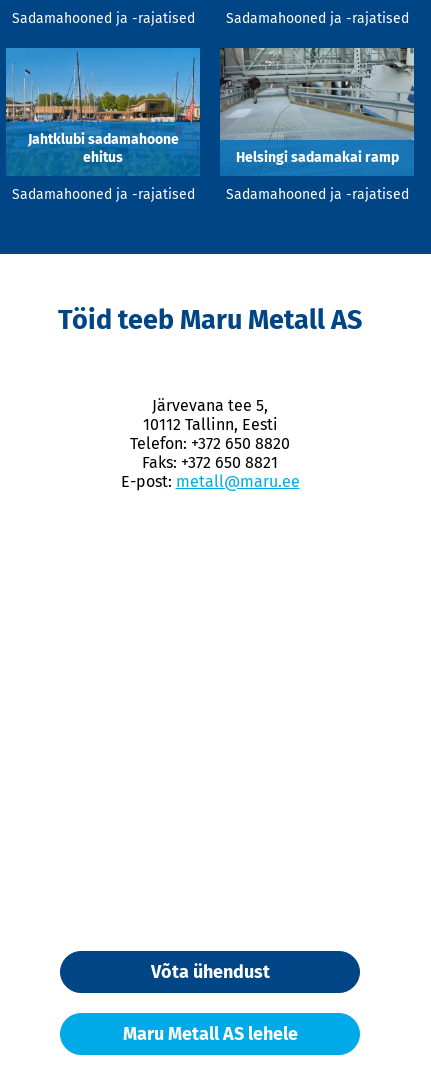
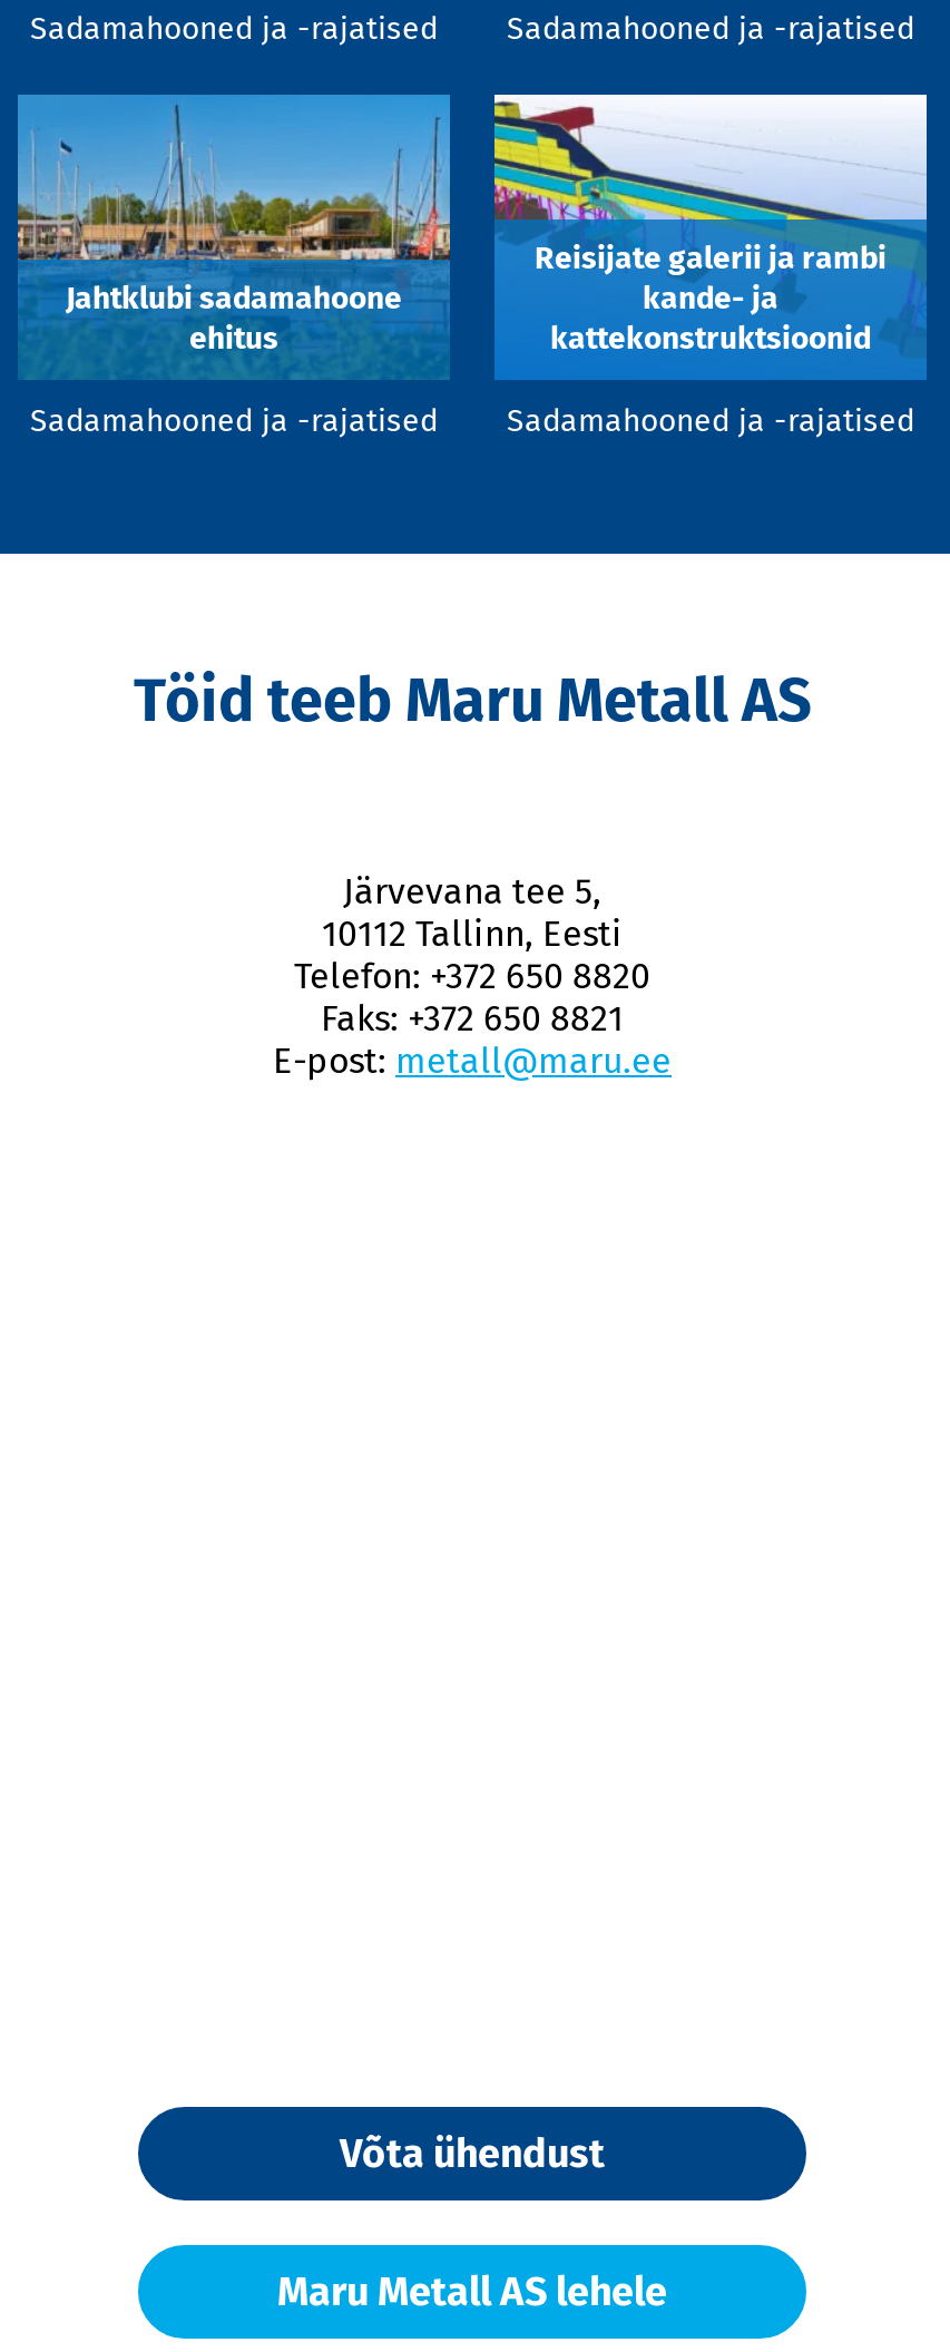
- [image]
- Helsingi sadamakai ramp
+ [image]
+ Reisijate galerii ja rambi
+ kande- ja
+ kattekonstruktsioonid
